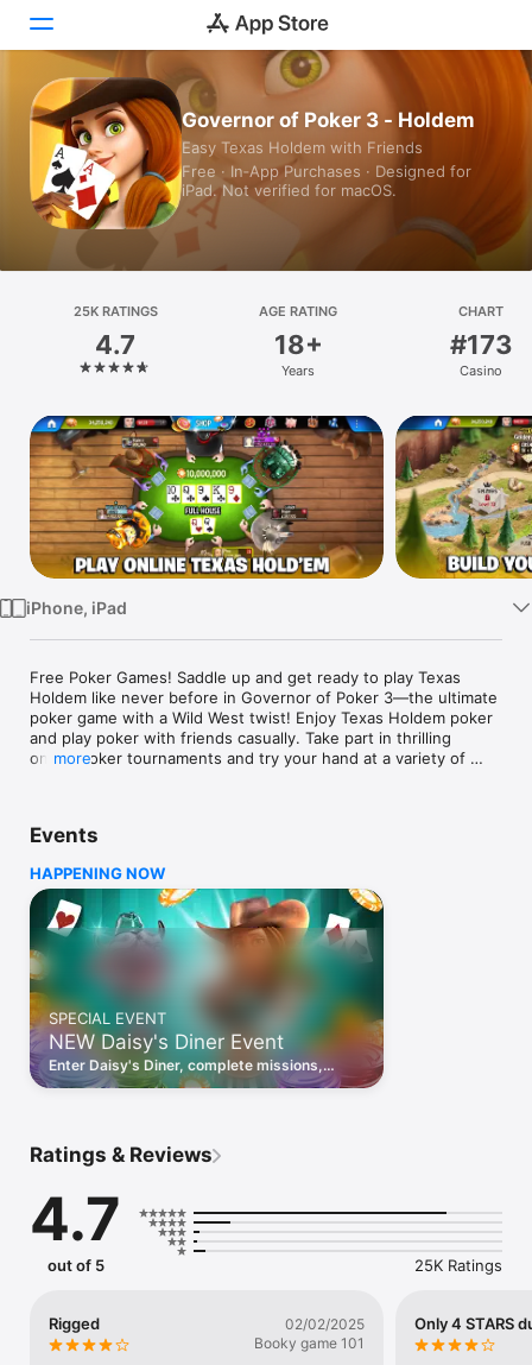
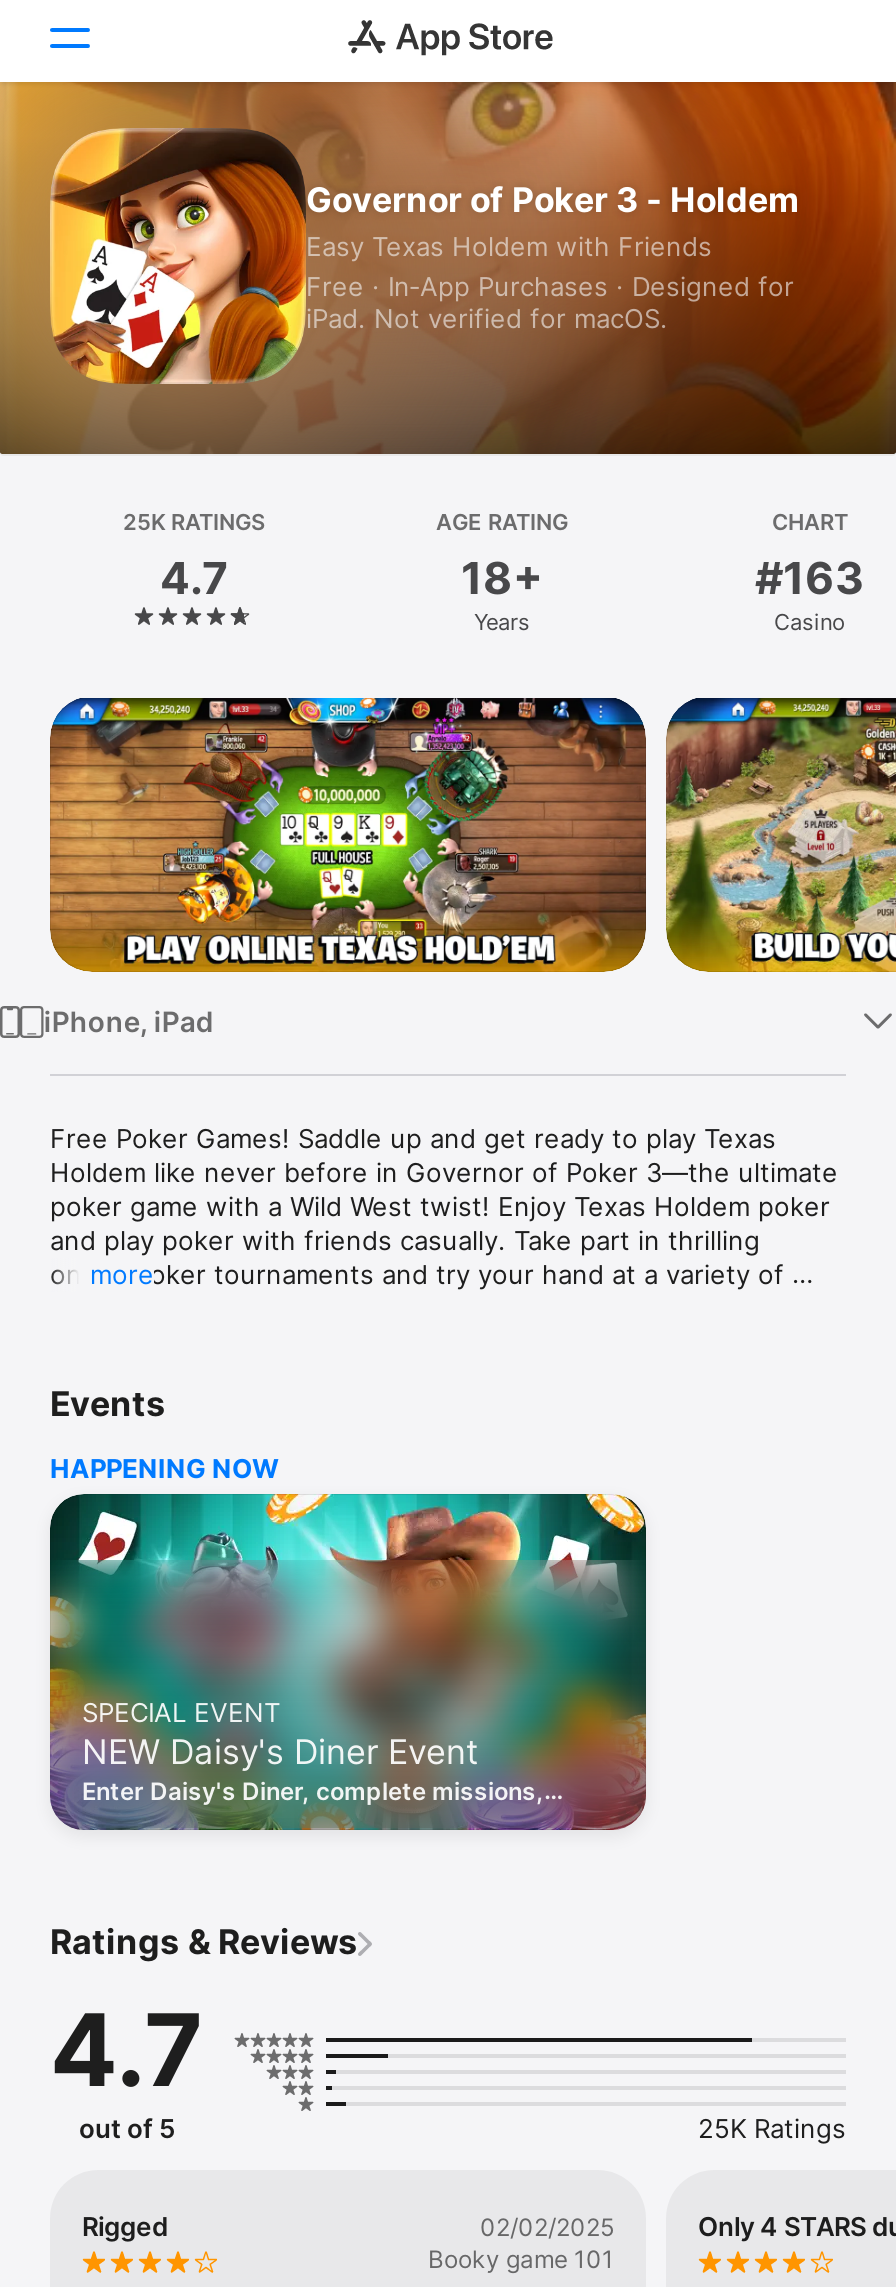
- #173
+ #163
